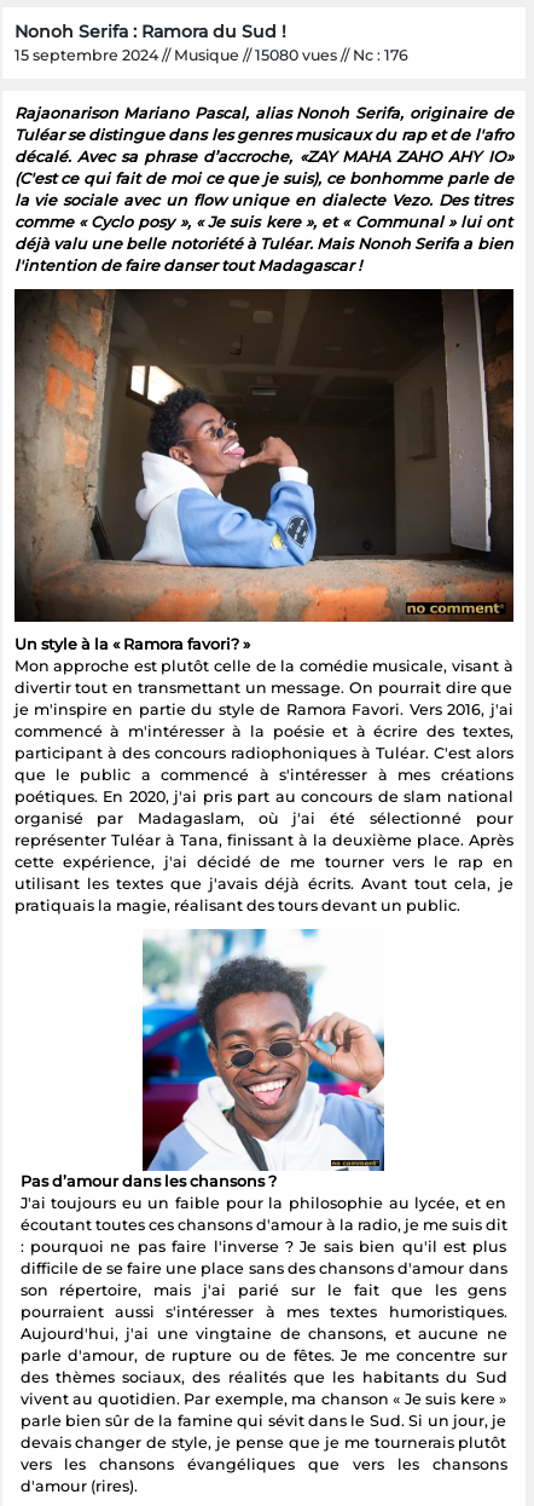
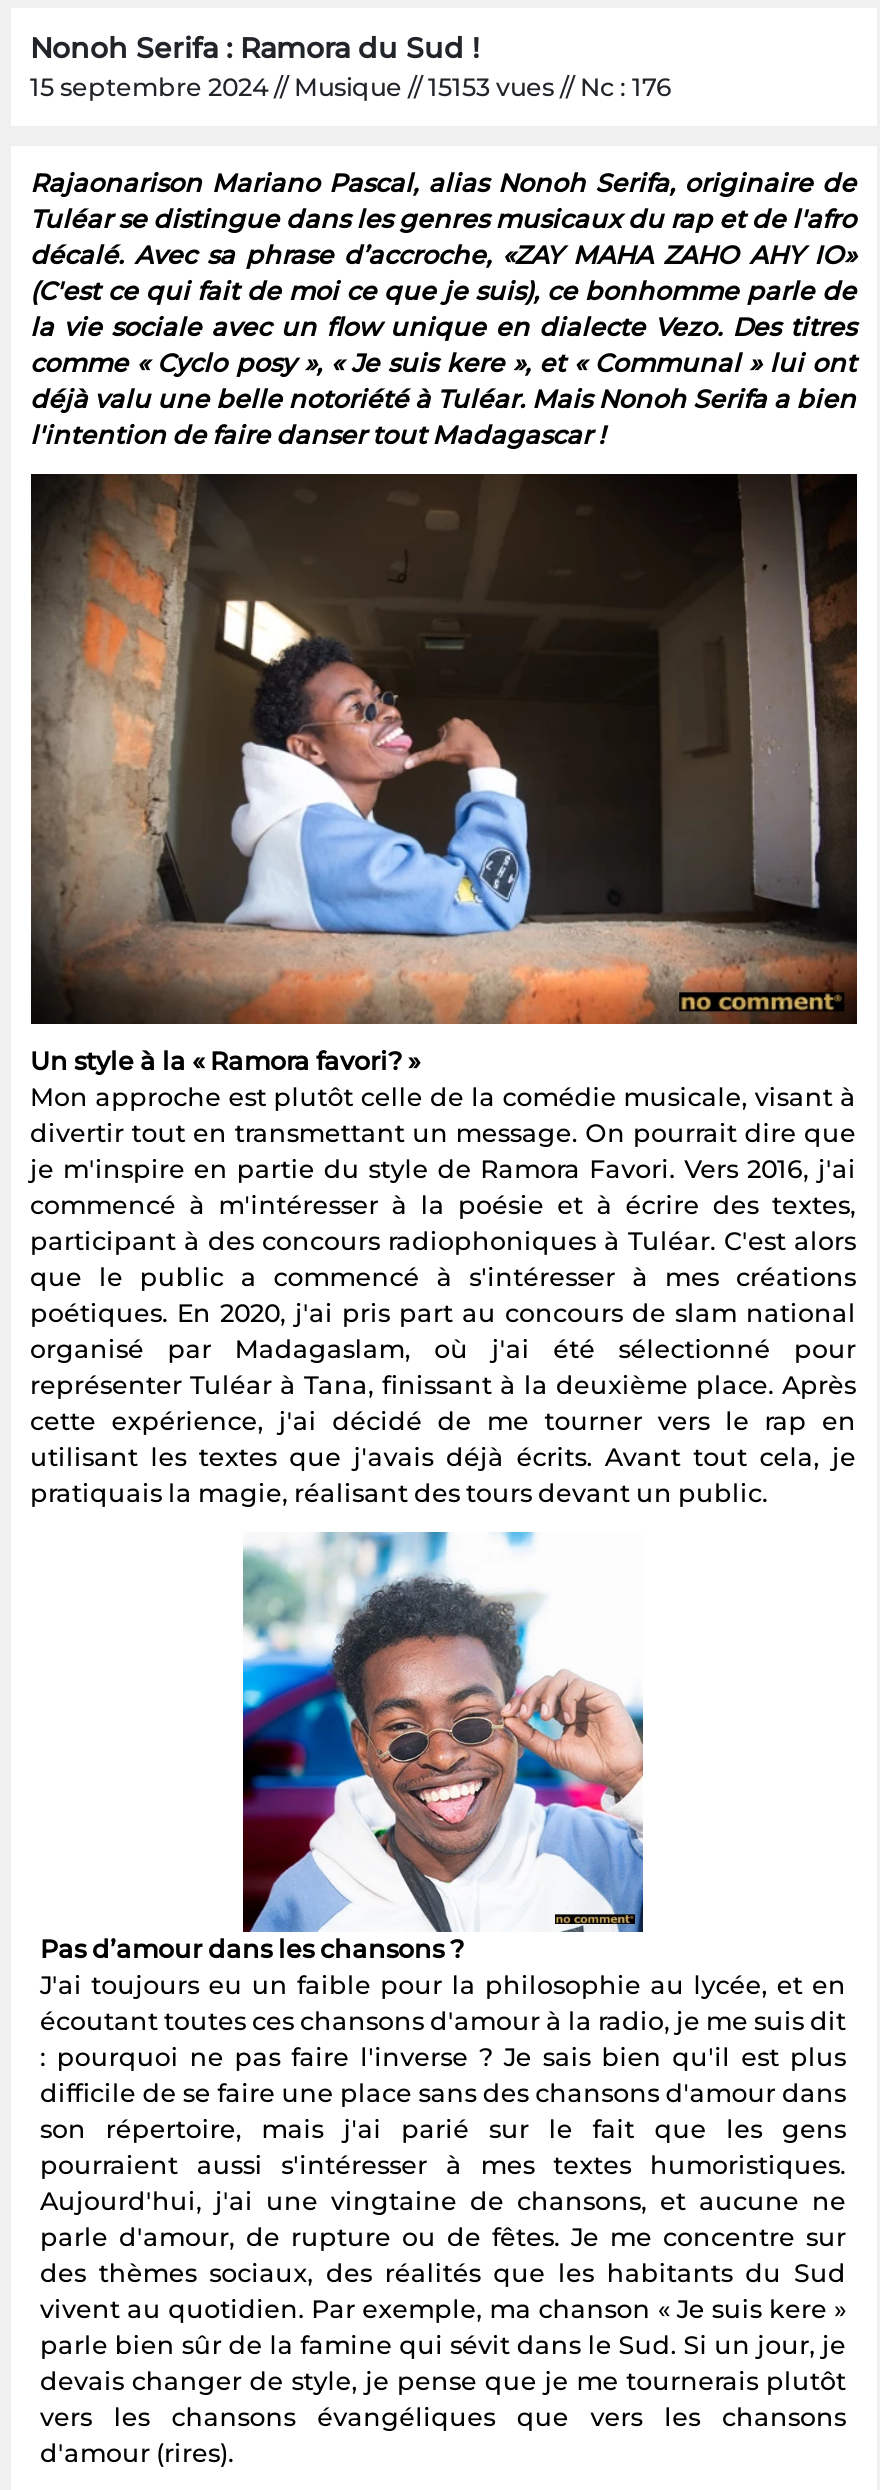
- 15 septembre 2024 // Musique // 15080 vues // Nc : 176
+ 15 septembre 2024 // Musique // 15153 vues // Nc : 176
